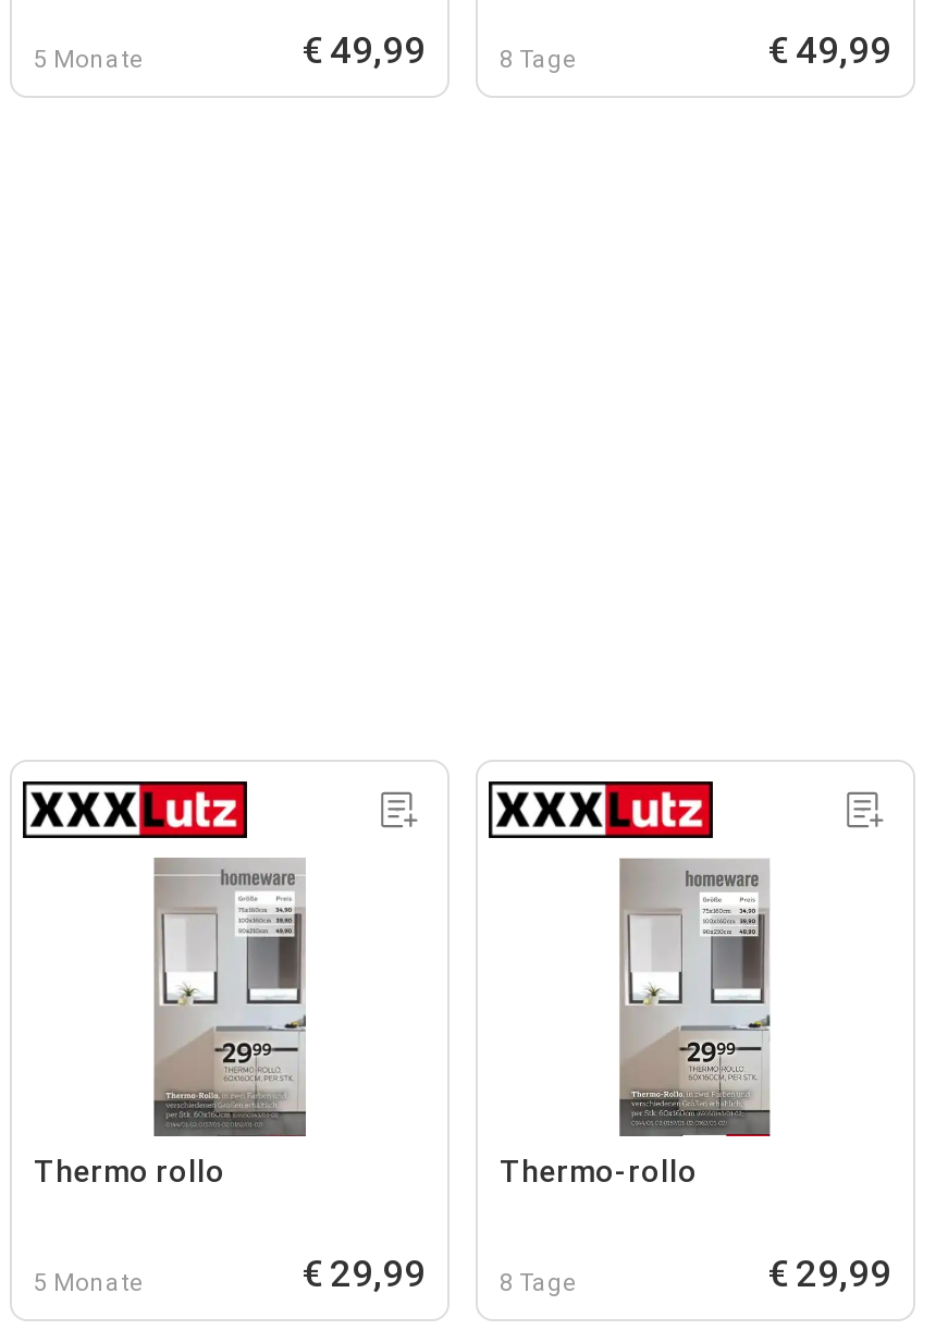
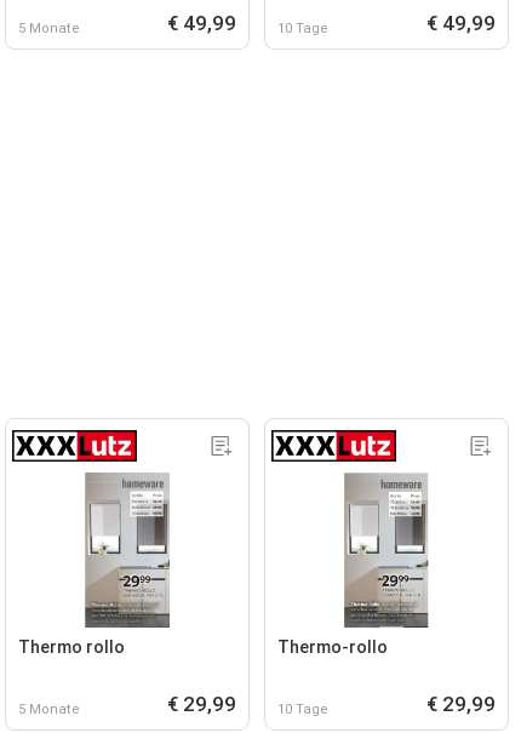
- 8 Tage
+ 10 Tage

- 8 Tage
+ 10 Tage
